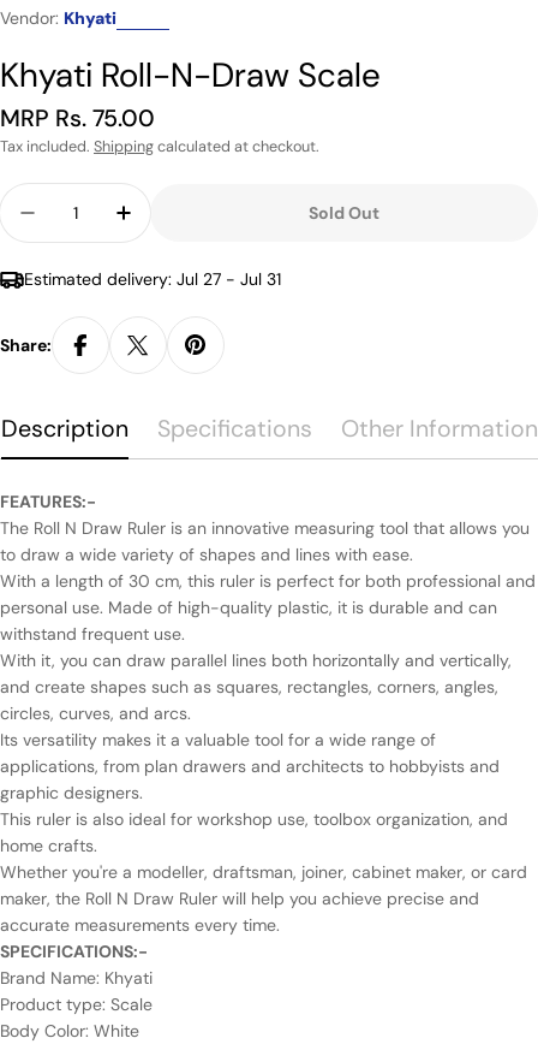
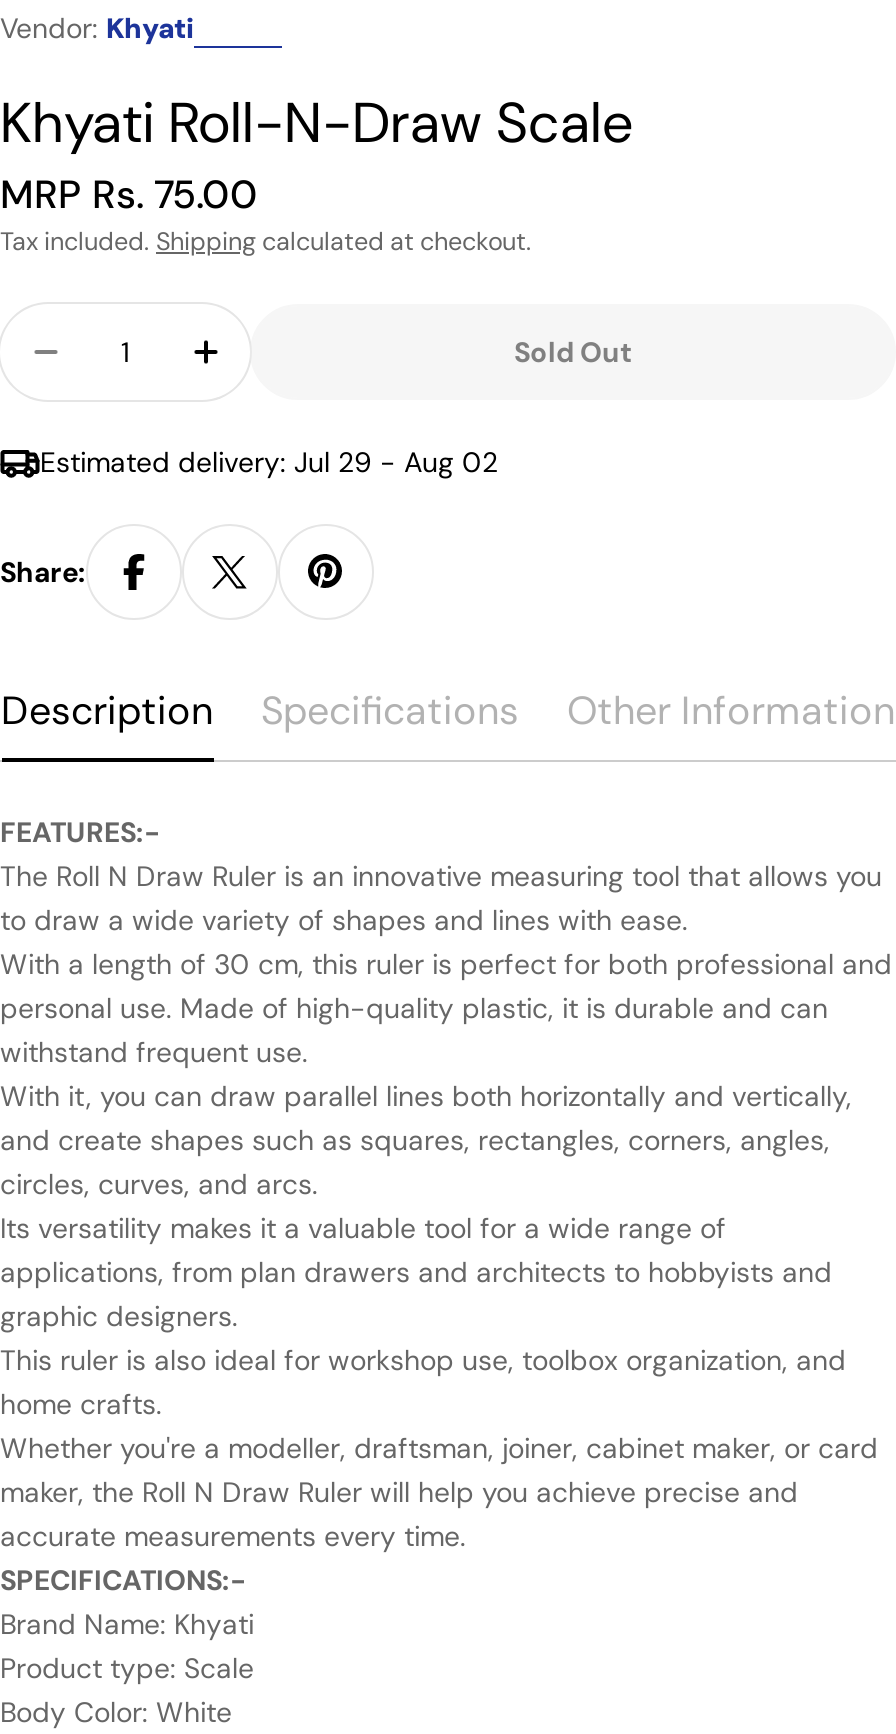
- Estimated delivery: Jul 27 - Jul 31
+ Estimated delivery: Jul 29 - Aug 02
